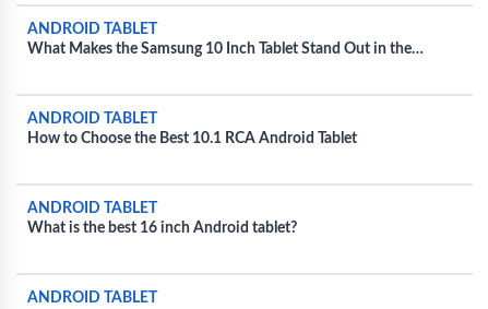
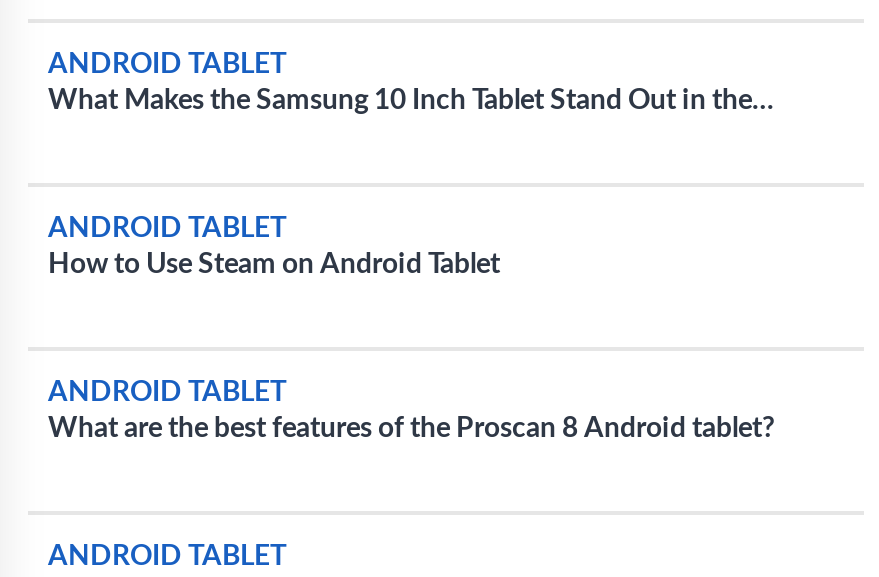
- How to Choose the Best 10.1 RCA Android Tablet
+ How to Use Steam on Android Tablet

- What is the best 16 inch Android tablet?
+ What are the best features of the Proscan 8 Android tablet?
